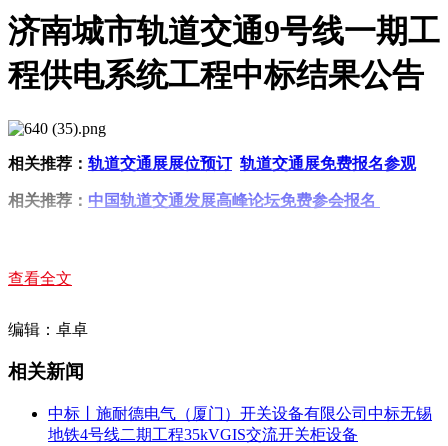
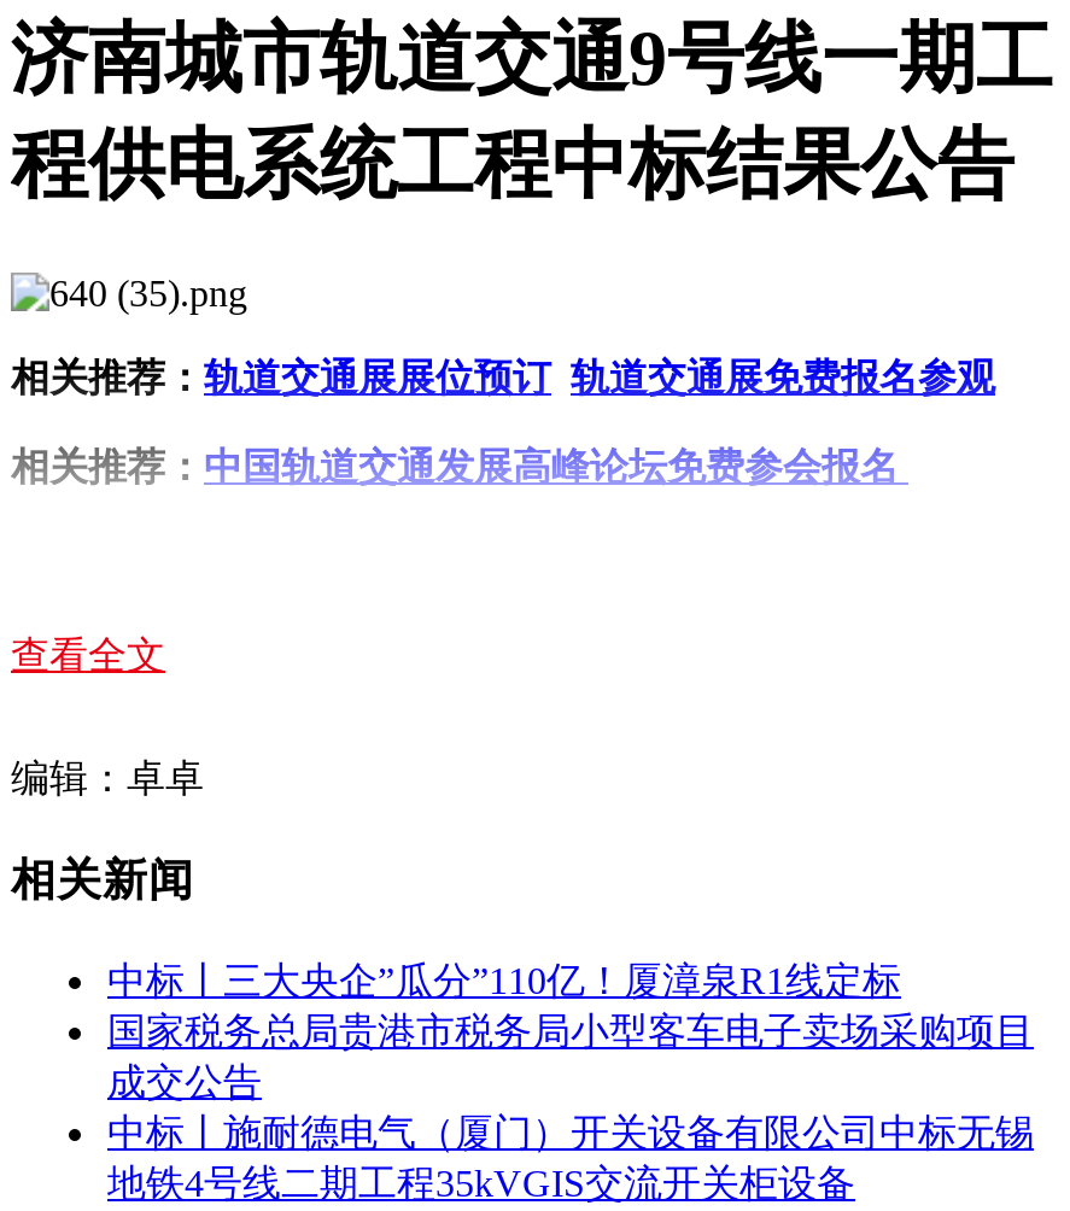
+ 中标丨三大央企”瓜分”110亿！厦漳泉R1线定标
+ 国家税务总局贵港市税务局小型客车电子卖场采购项目
+ 成交公告
